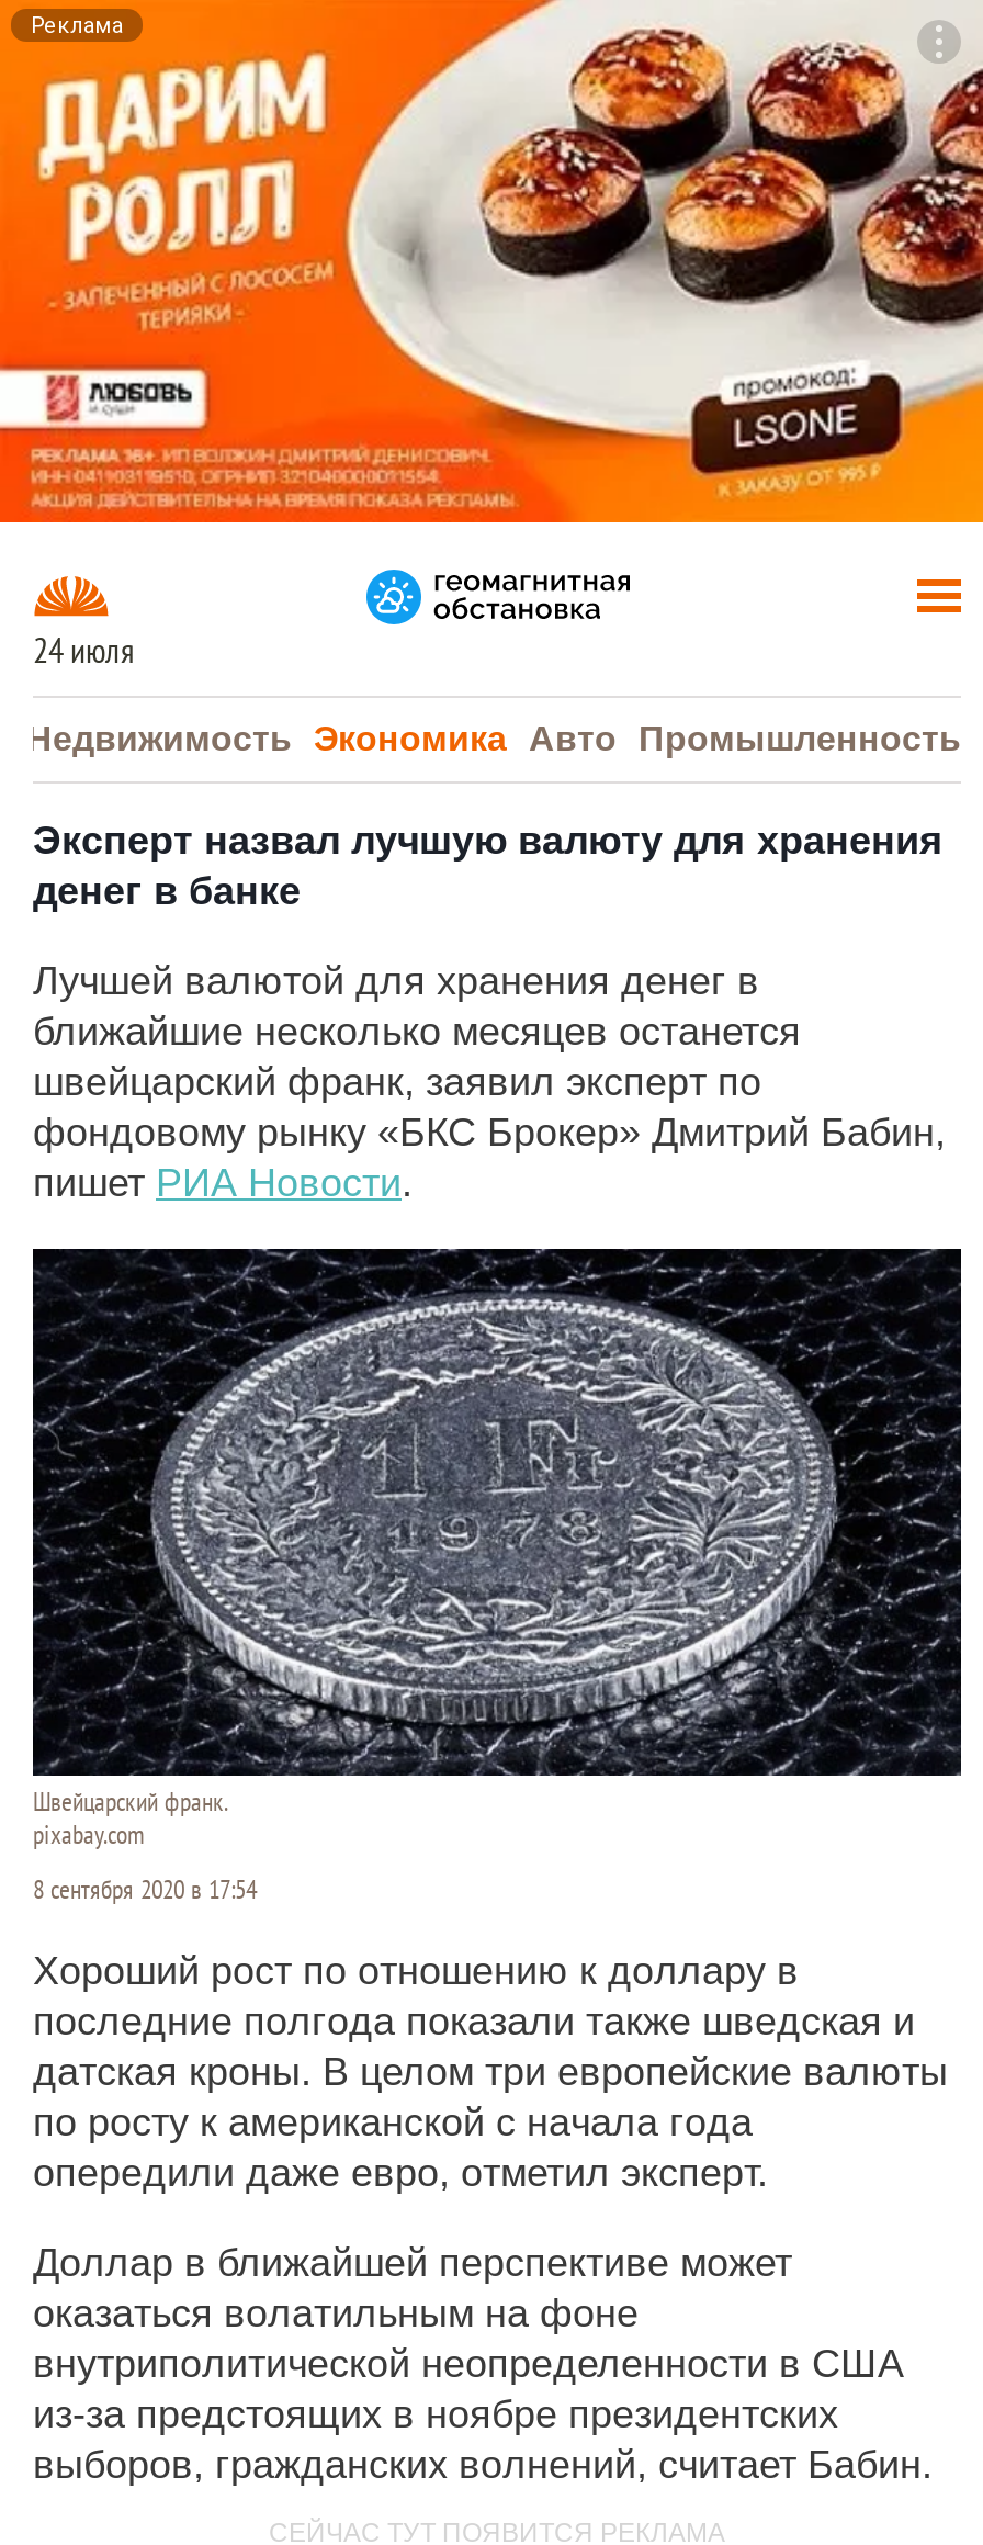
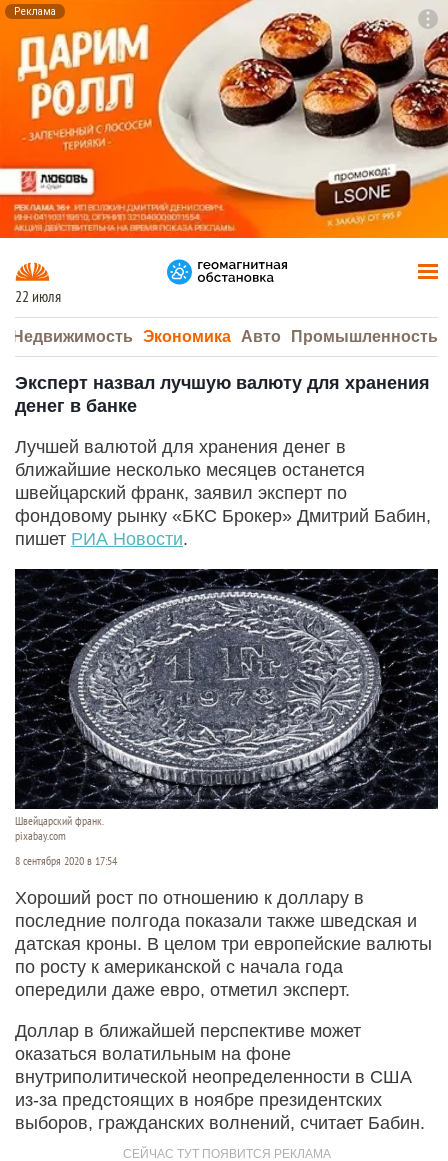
- 24 июля
+ 22 июля
